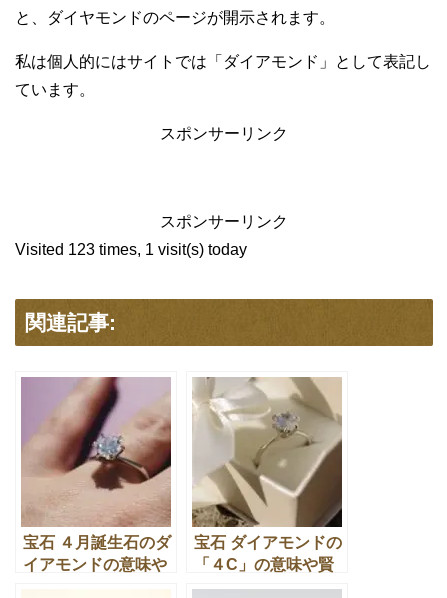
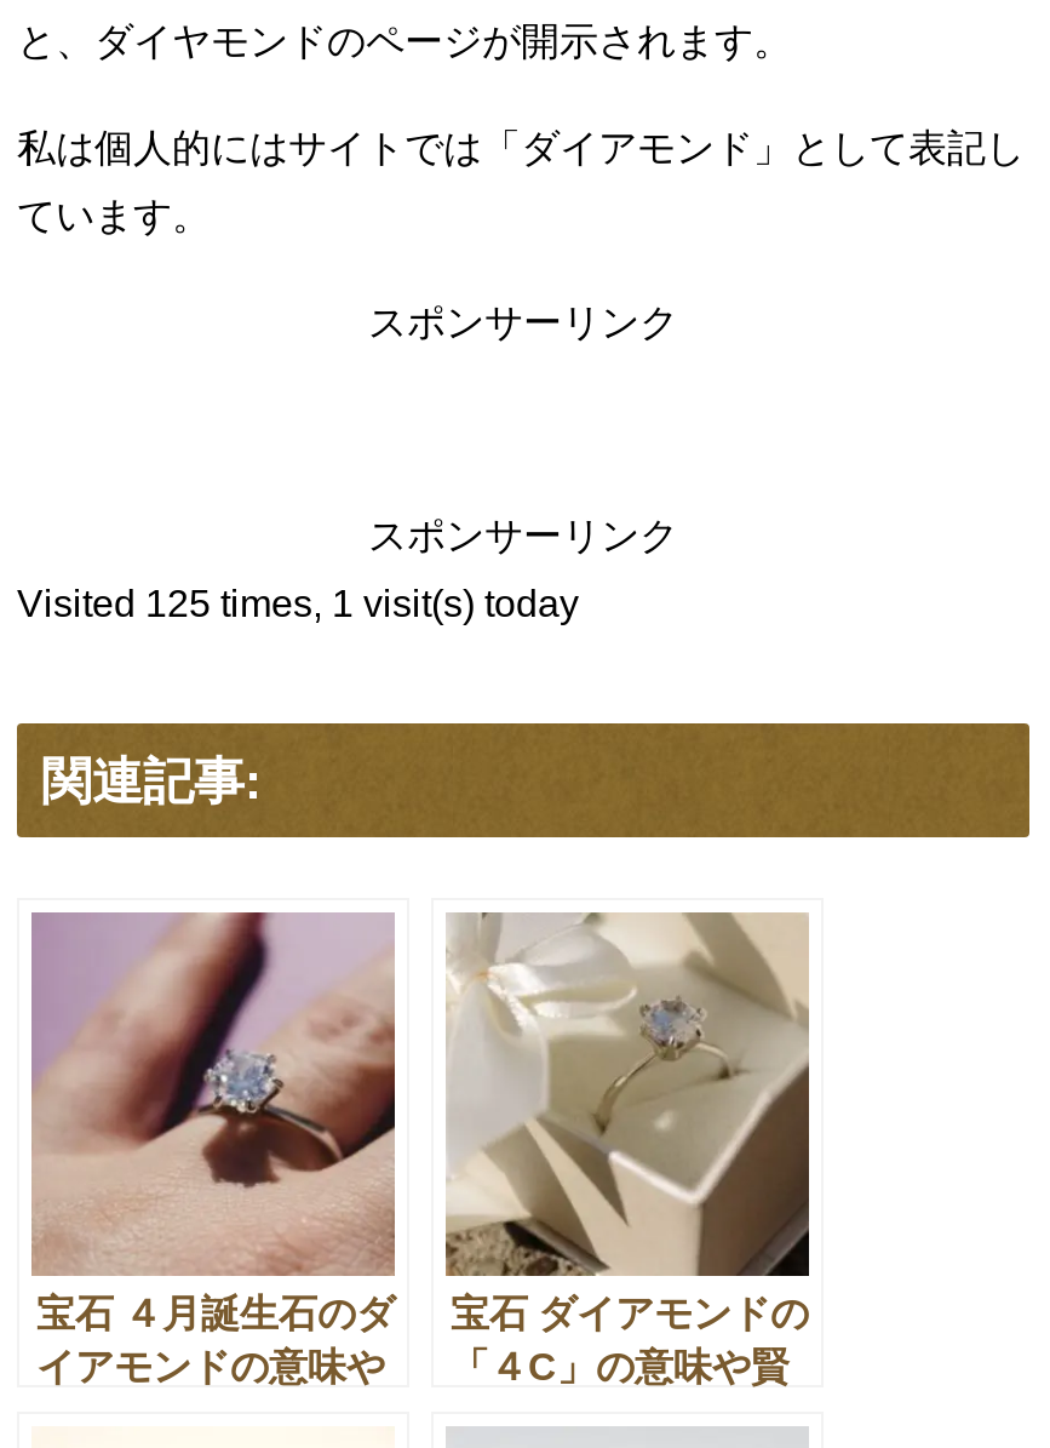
- Visited 123 times, 1 visit(s) today
+ Visited 125 times, 1 visit(s) today
